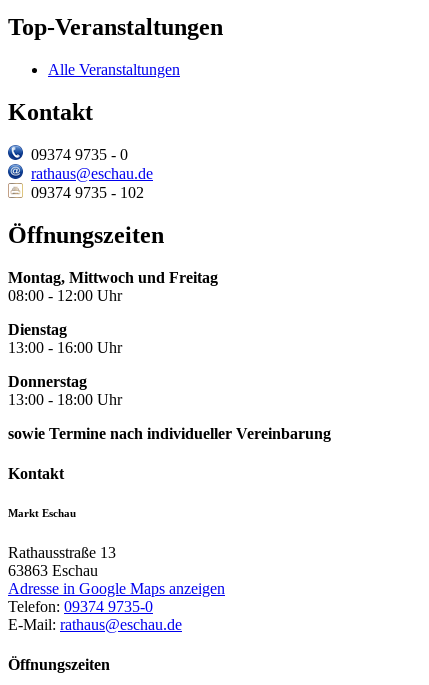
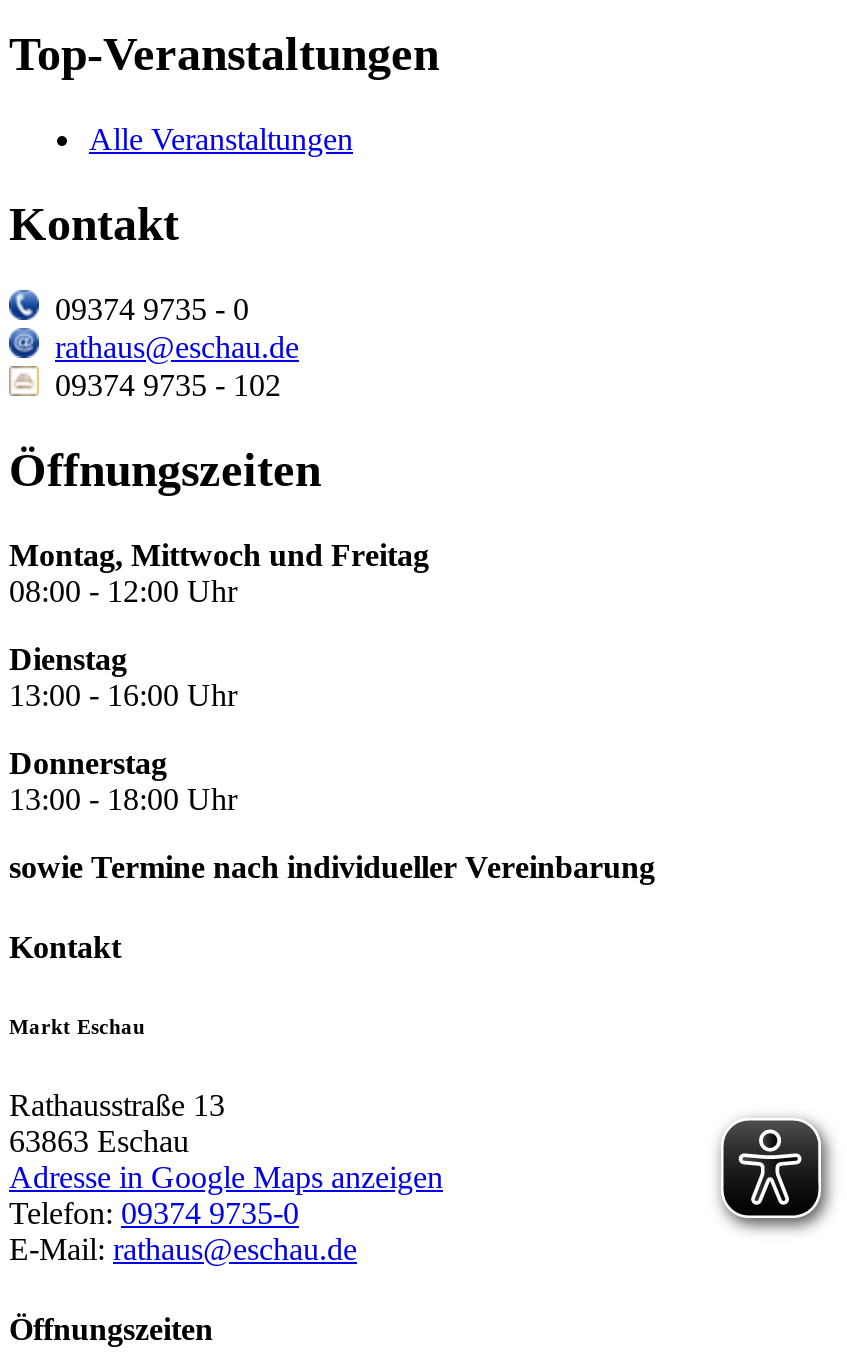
+ [image]
